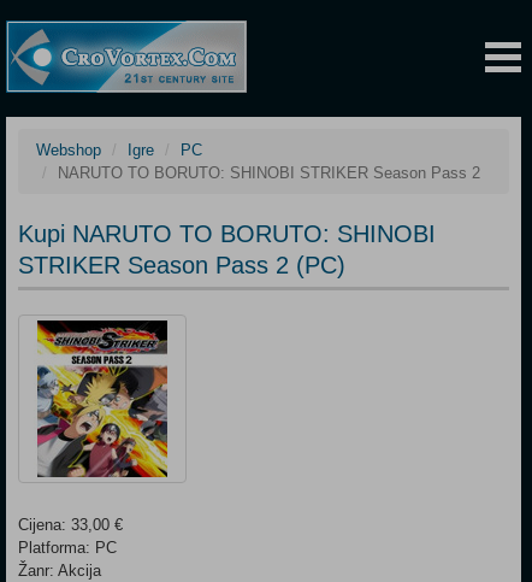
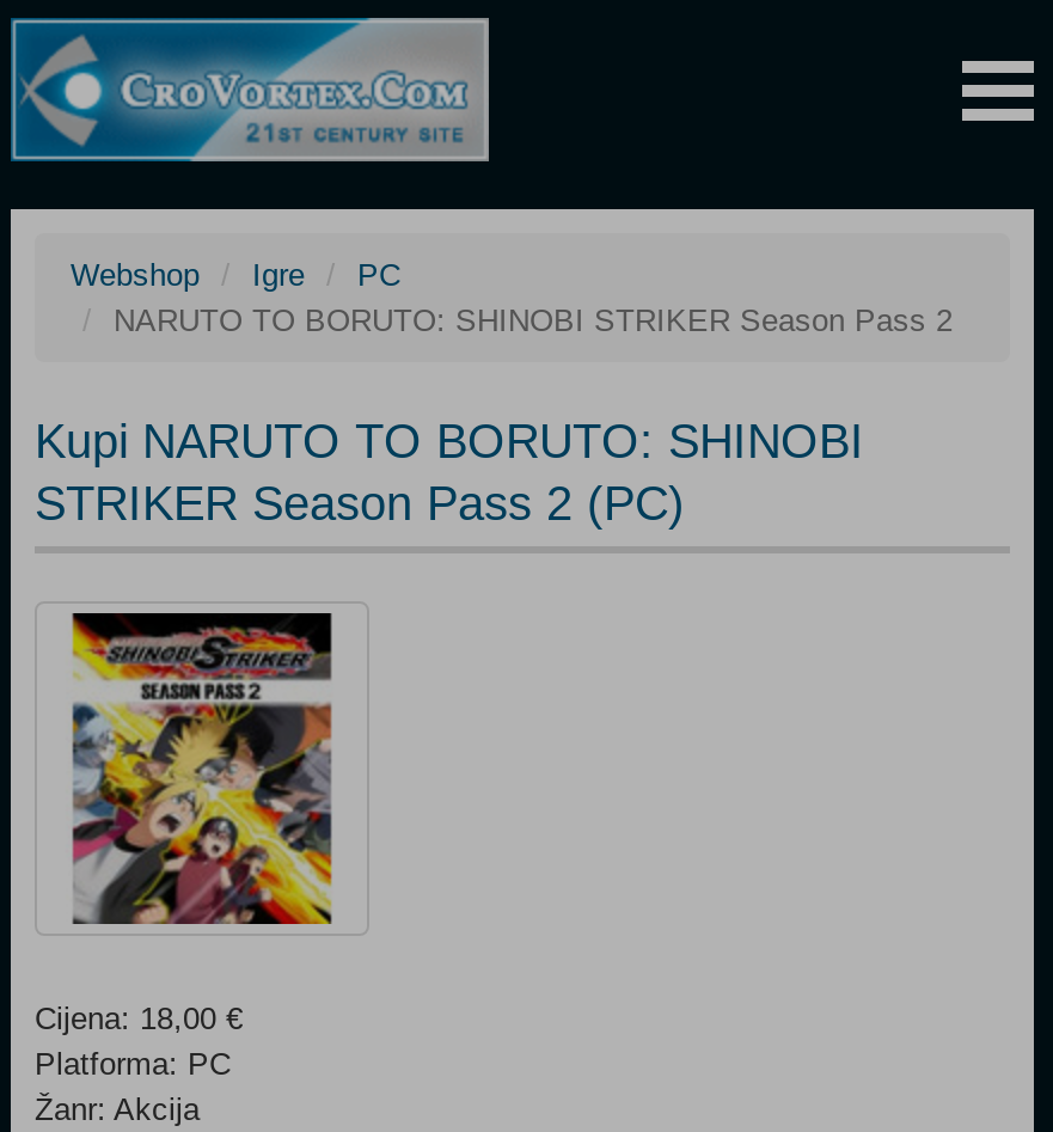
- Cijena: 33,00 €
+ Cijena: 18,00 €
